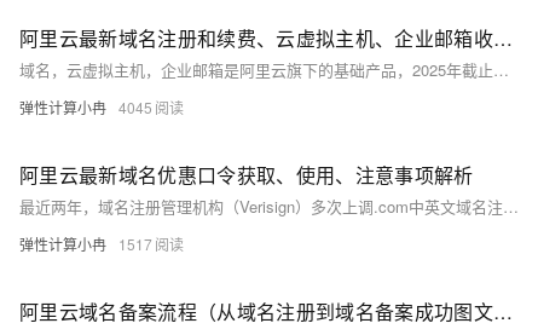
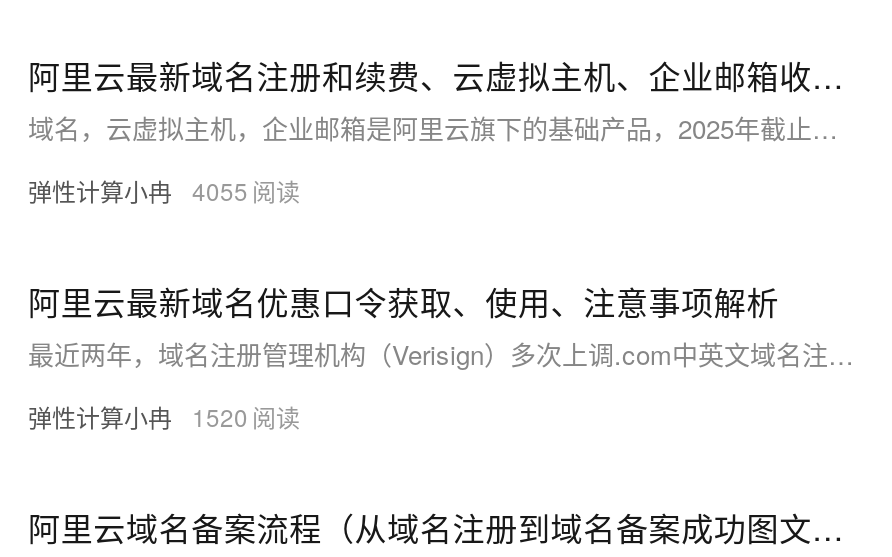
- 弹性计算小冉 4045
+ 弹性计算小冉 4055

- 弹性计算小冉 1517
+ 弹性计算小冉 1520
